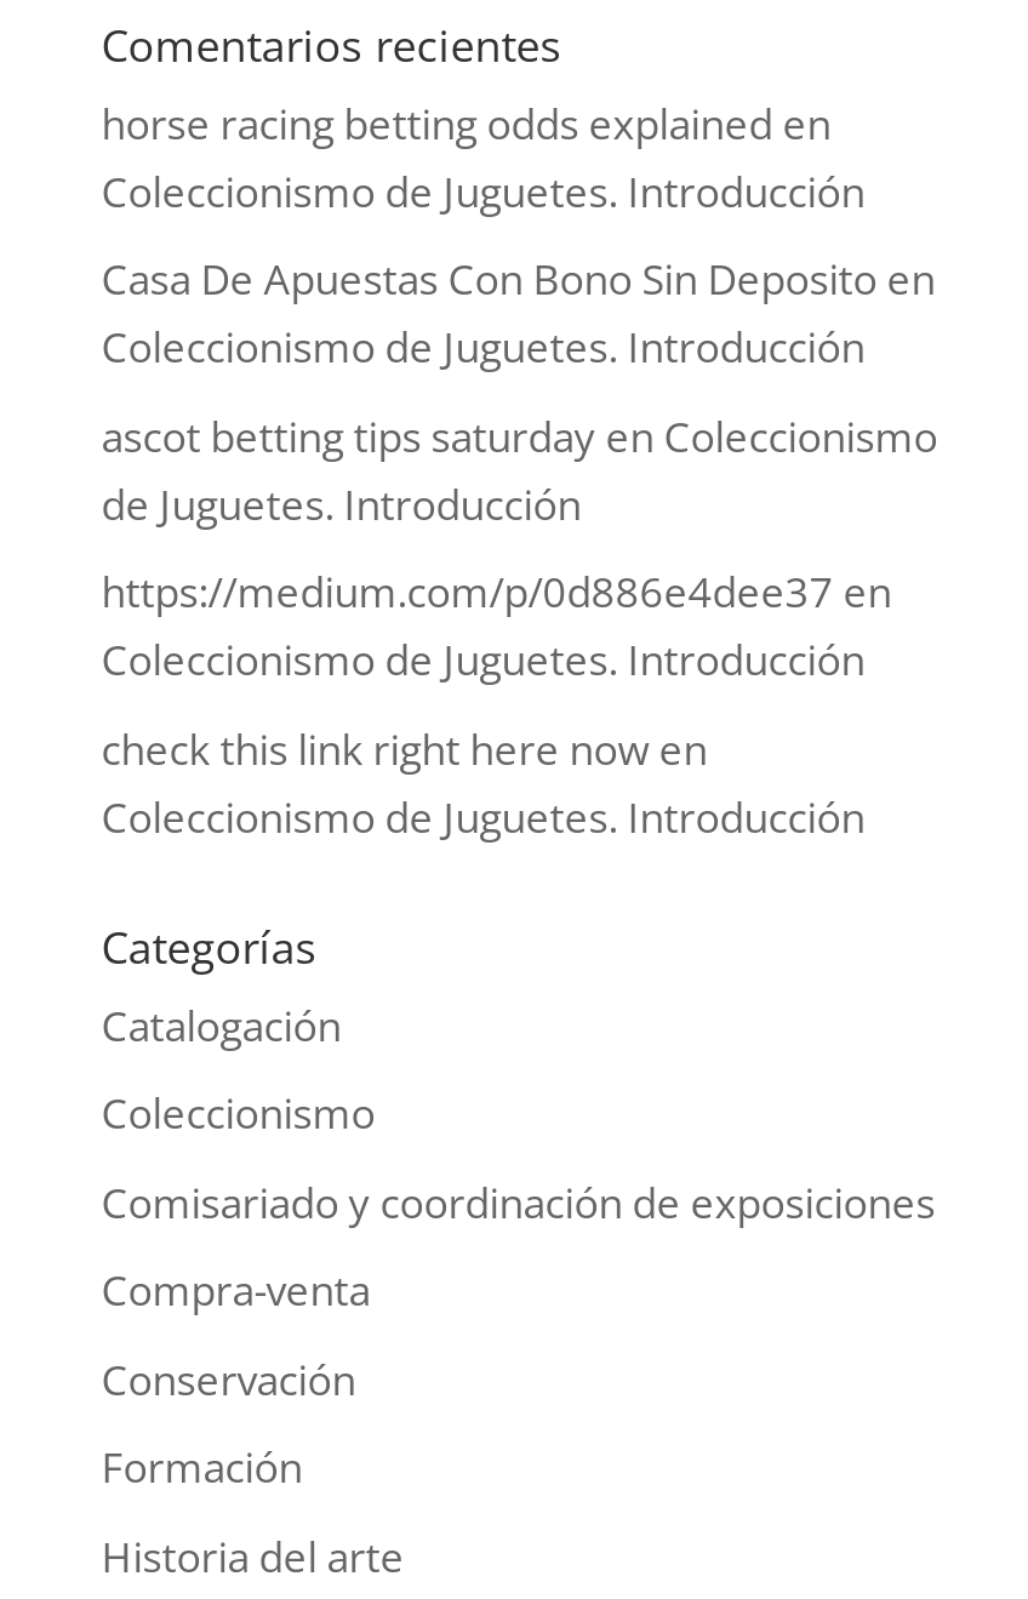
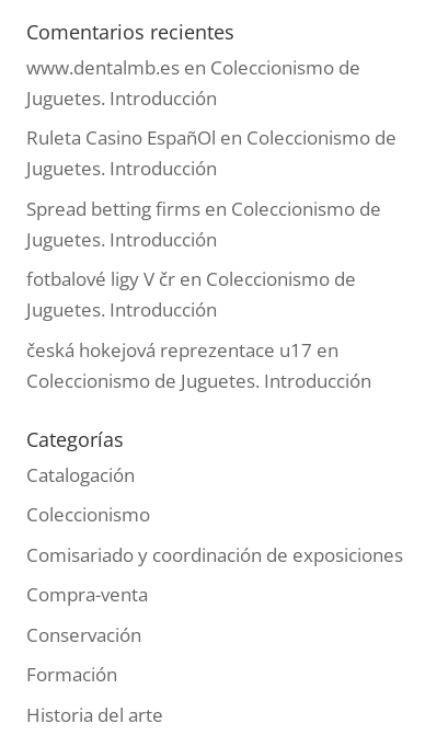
- horse racing betting odds explained en
- Coleccionismo de Juguetes. Introducción
+ www.dentalmb.es en Coleccionismo de
+ Juguetes. Introducción

- Casa De Apuestas Con Bono Sin Deposito en
- Coleccionismo de Juguetes. Introducción
+ Ruleta Casino EspañOl en Coleccionismo de
+ Juguetes. Introducción

- ascot betting tips saturday en Coleccionismo
- de Juguetes. Introducción
+ Spread betting firms en Coleccionismo de
+ Juguetes. Introducción

- https://medium.com/p/0d886e4dee37 en
- Coleccionismo de Juguetes. Introducción
+ fotbalové ligy V čr en Coleccionismo de
+ Juguetes. Introducción

- check this link right here now en
+ česká hokejová reprezentace u17 en
